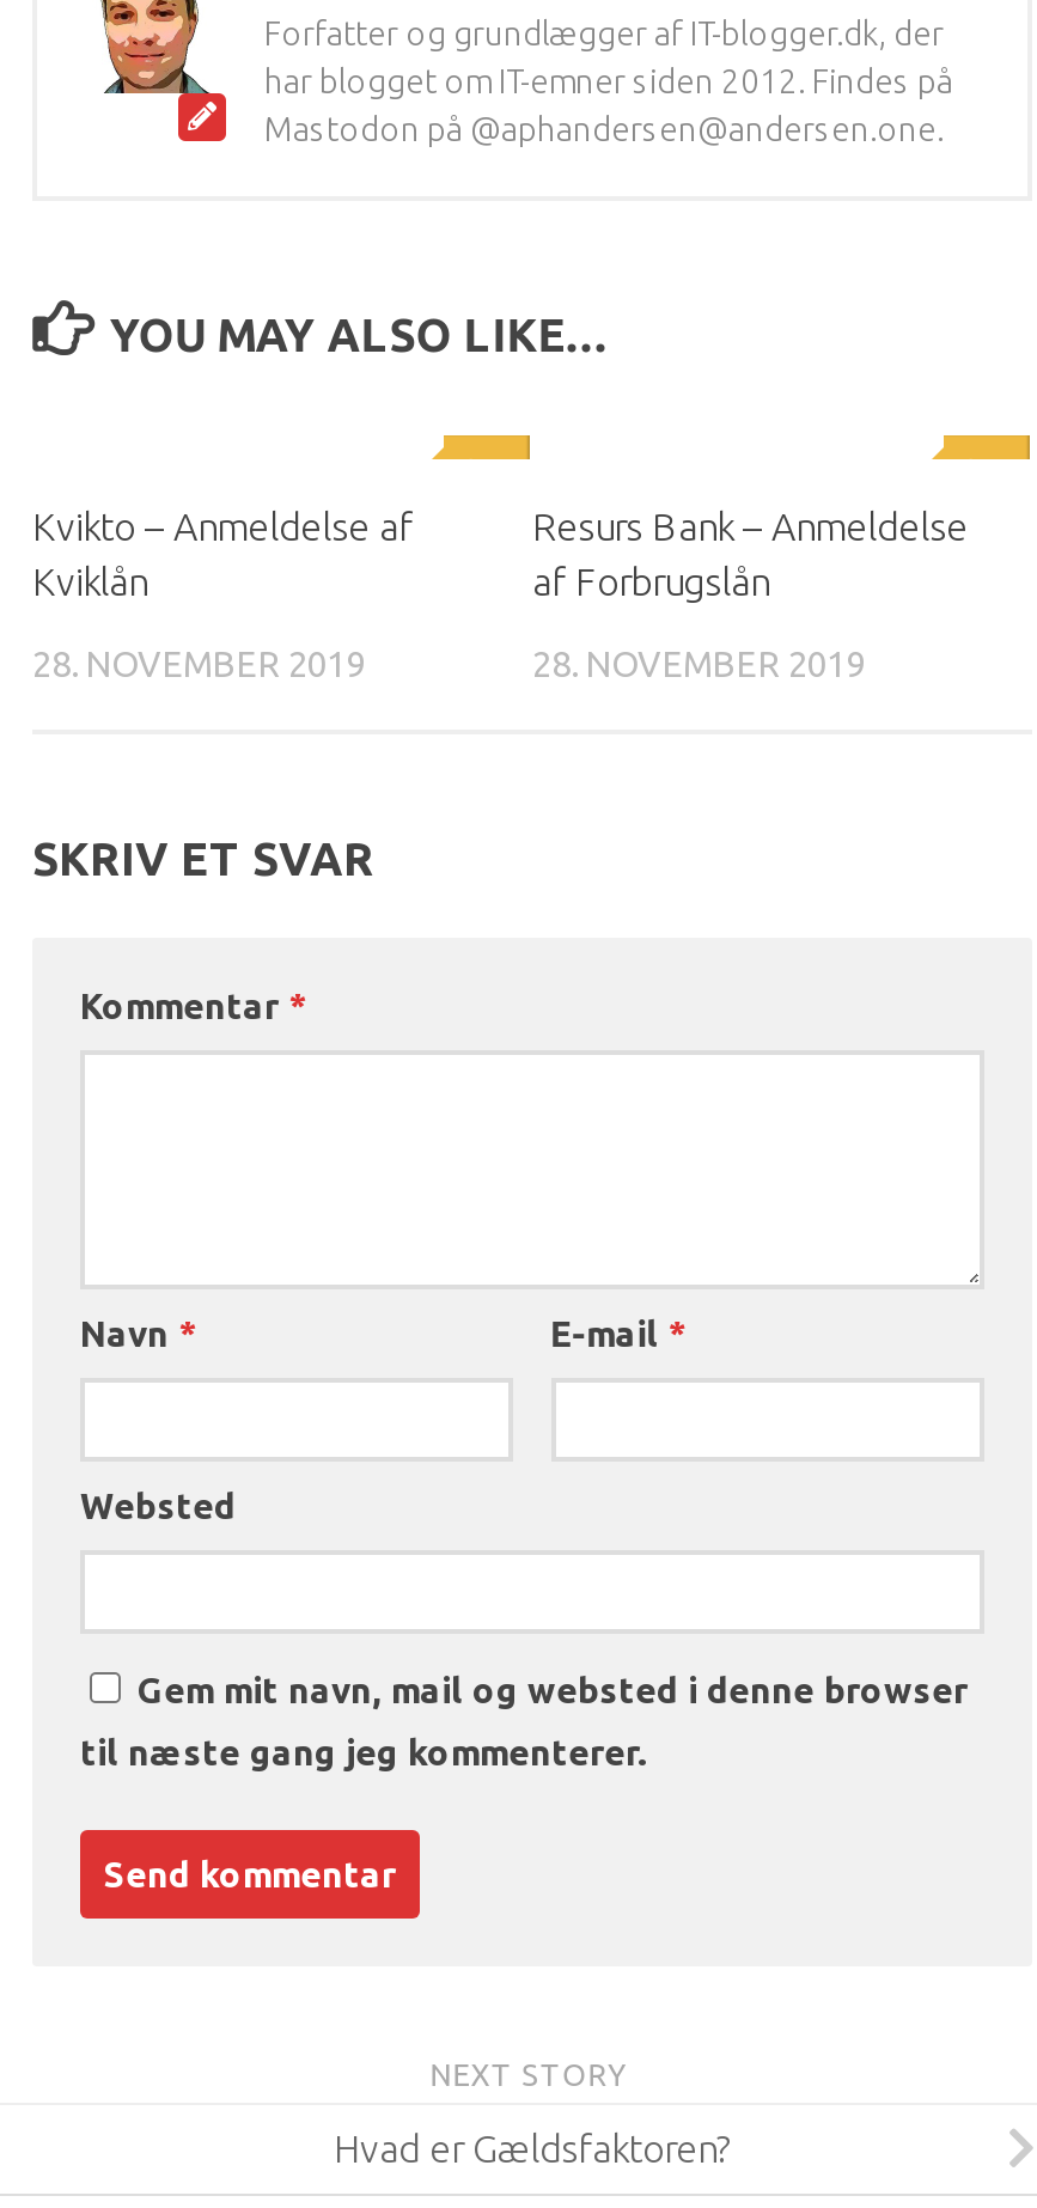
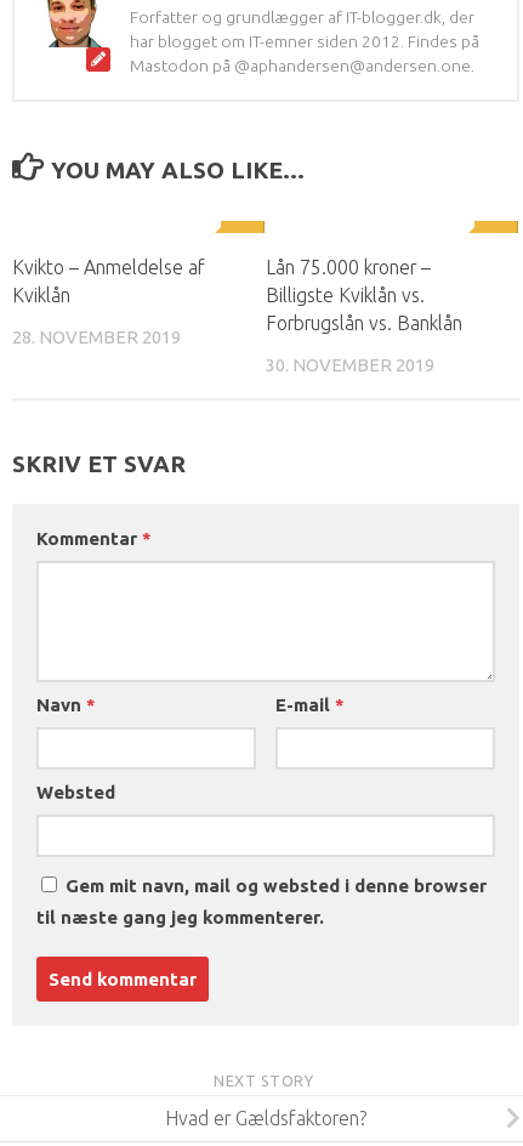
- Resurs Bank – Anmeldelse
- af Forbrugslån
+ Lån 75.000 kroner –
+ Billigste Kviklån vs.
+ Forbrugslån vs. Banklån

- 28. NOVEMBER 2019
+ 30. NOVEMBER 2019
